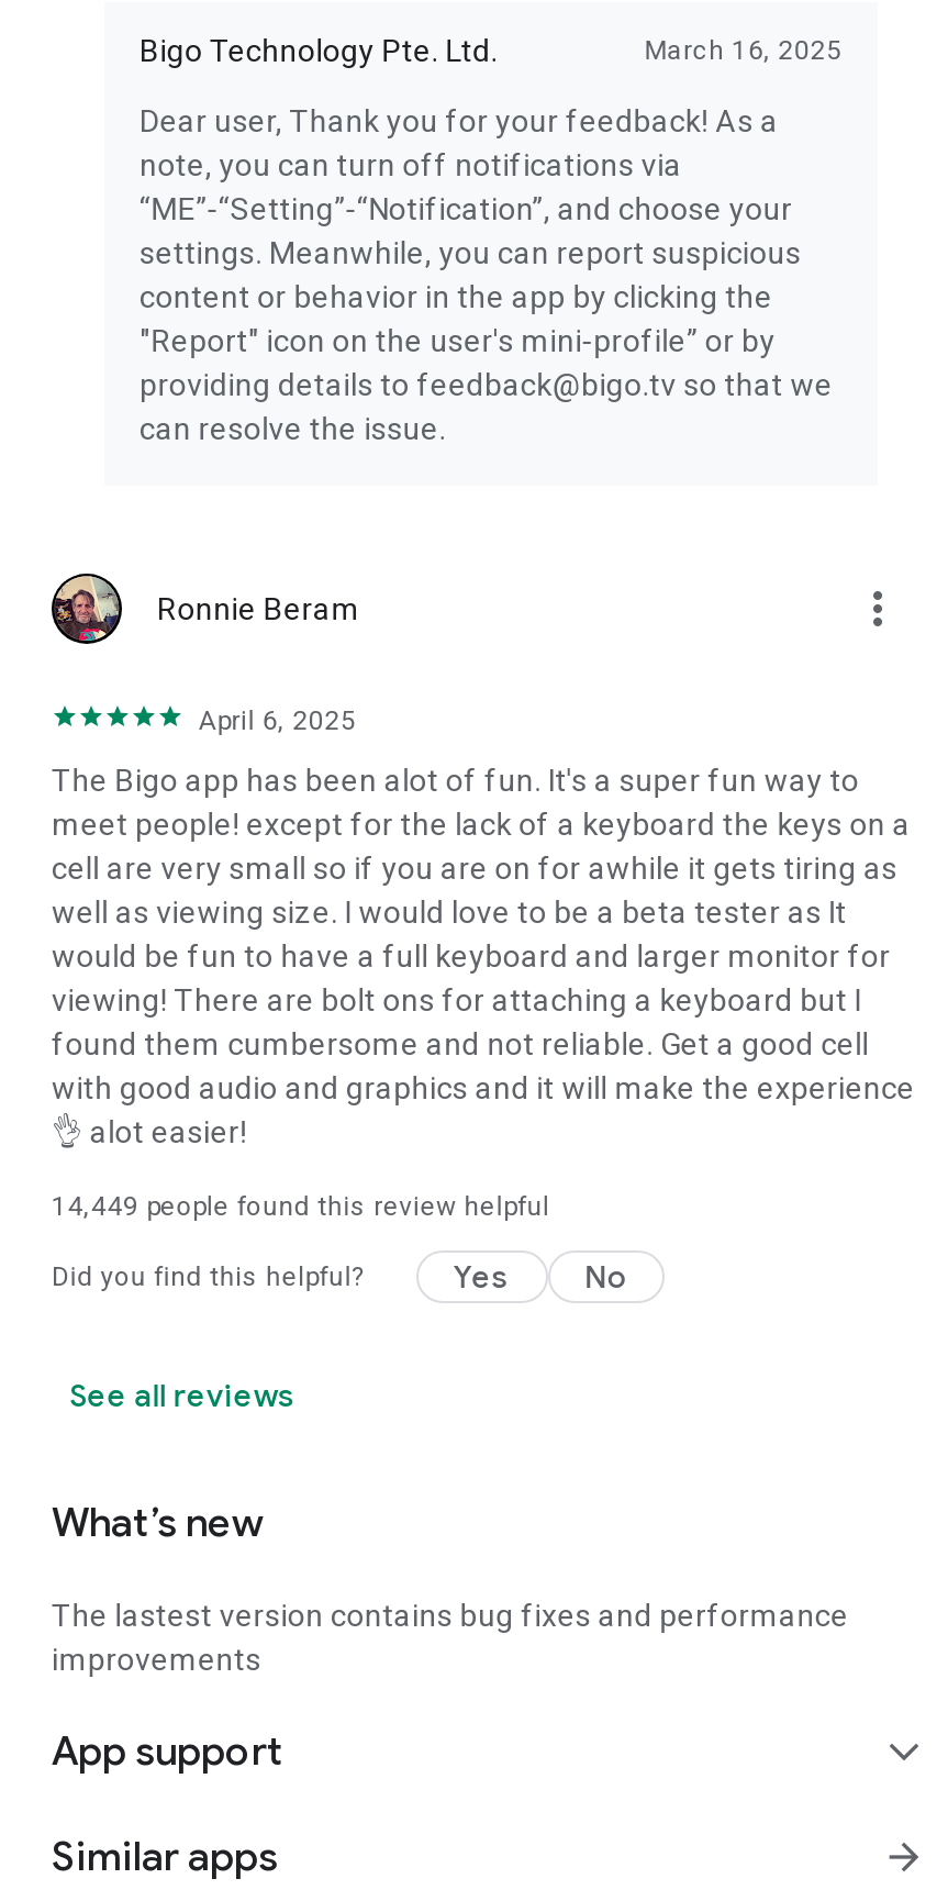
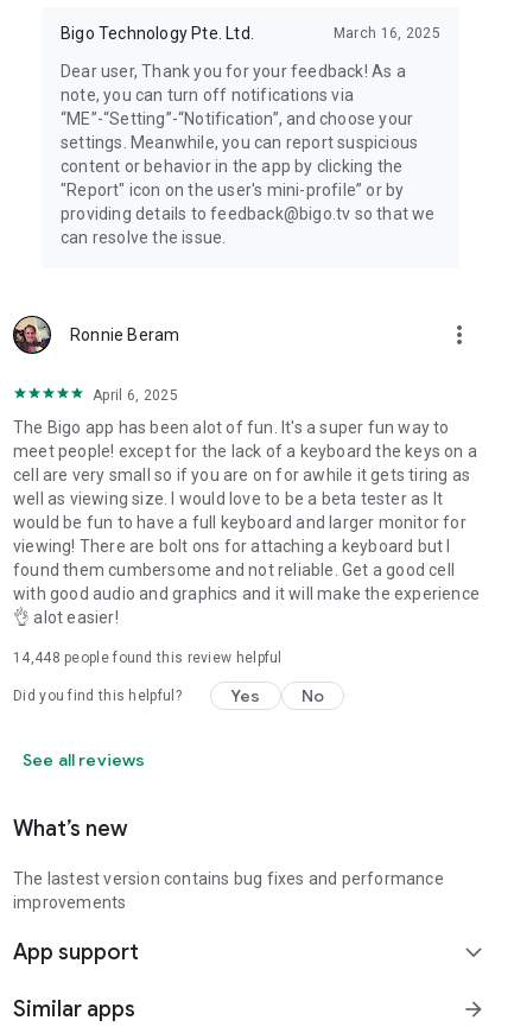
- 14,449 people found this review helpful
+ 14,448 people found this review helpful
